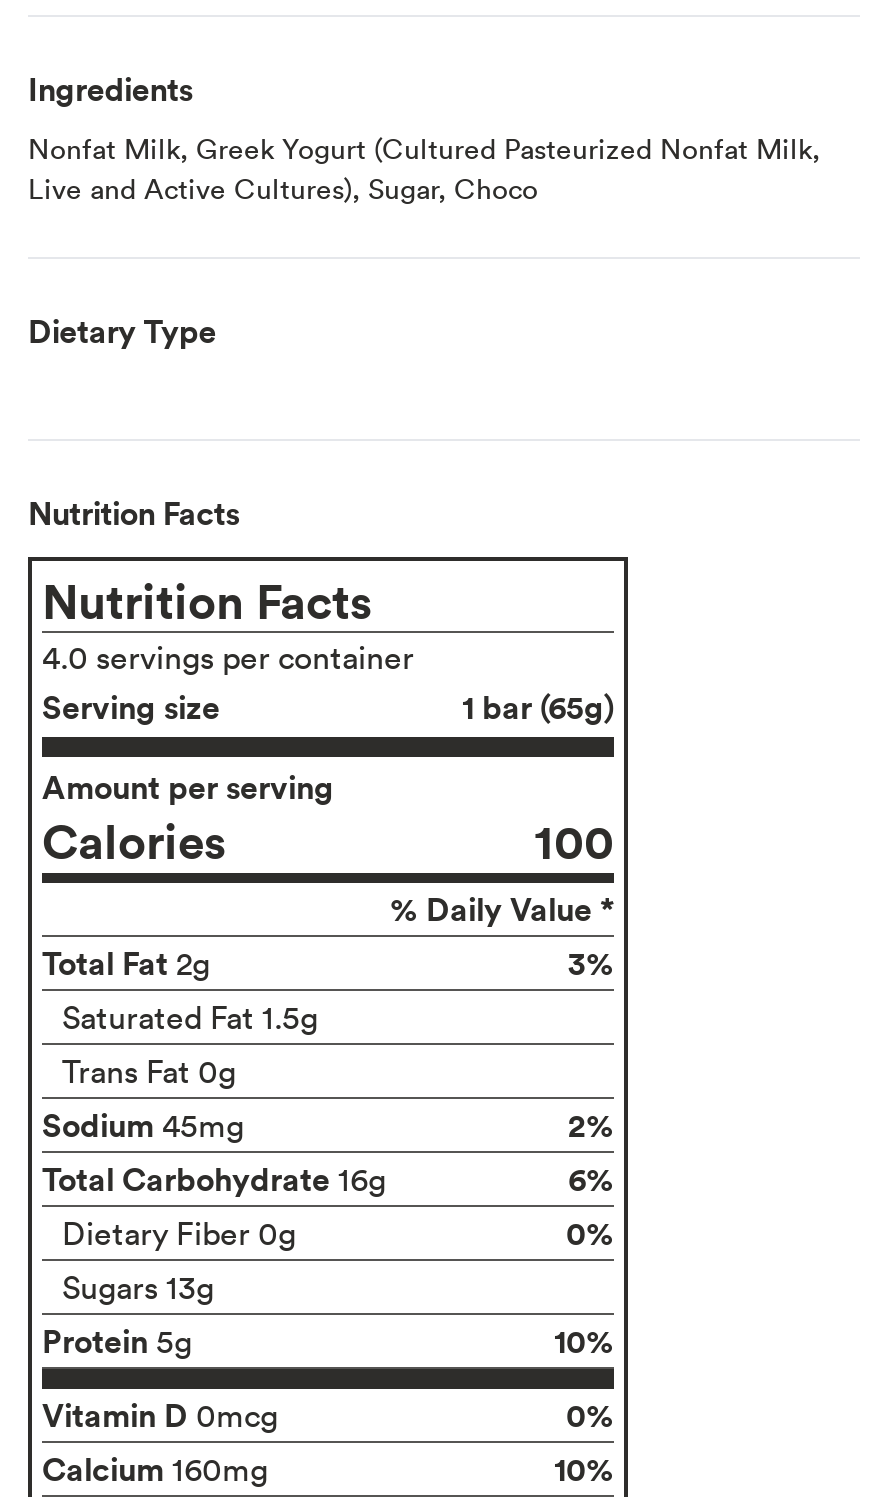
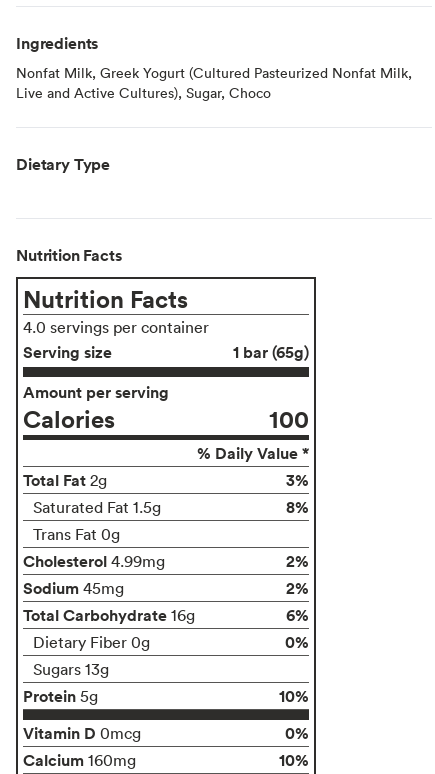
+ 8%

+ Cholesterol 4.99mg
+ 2%
